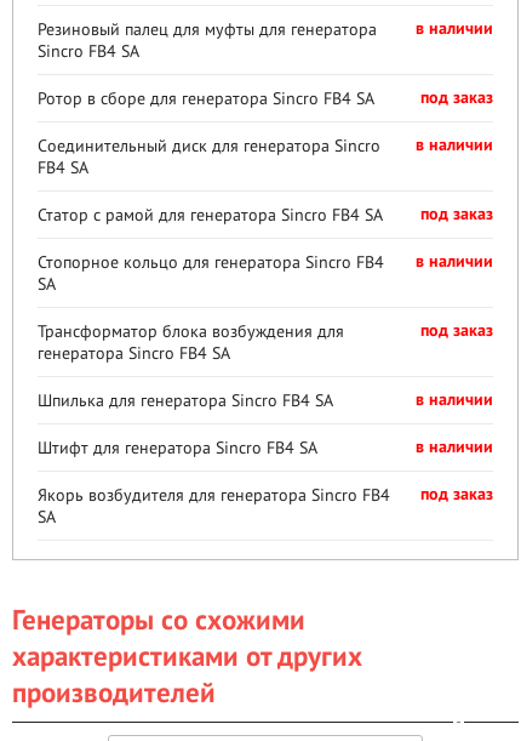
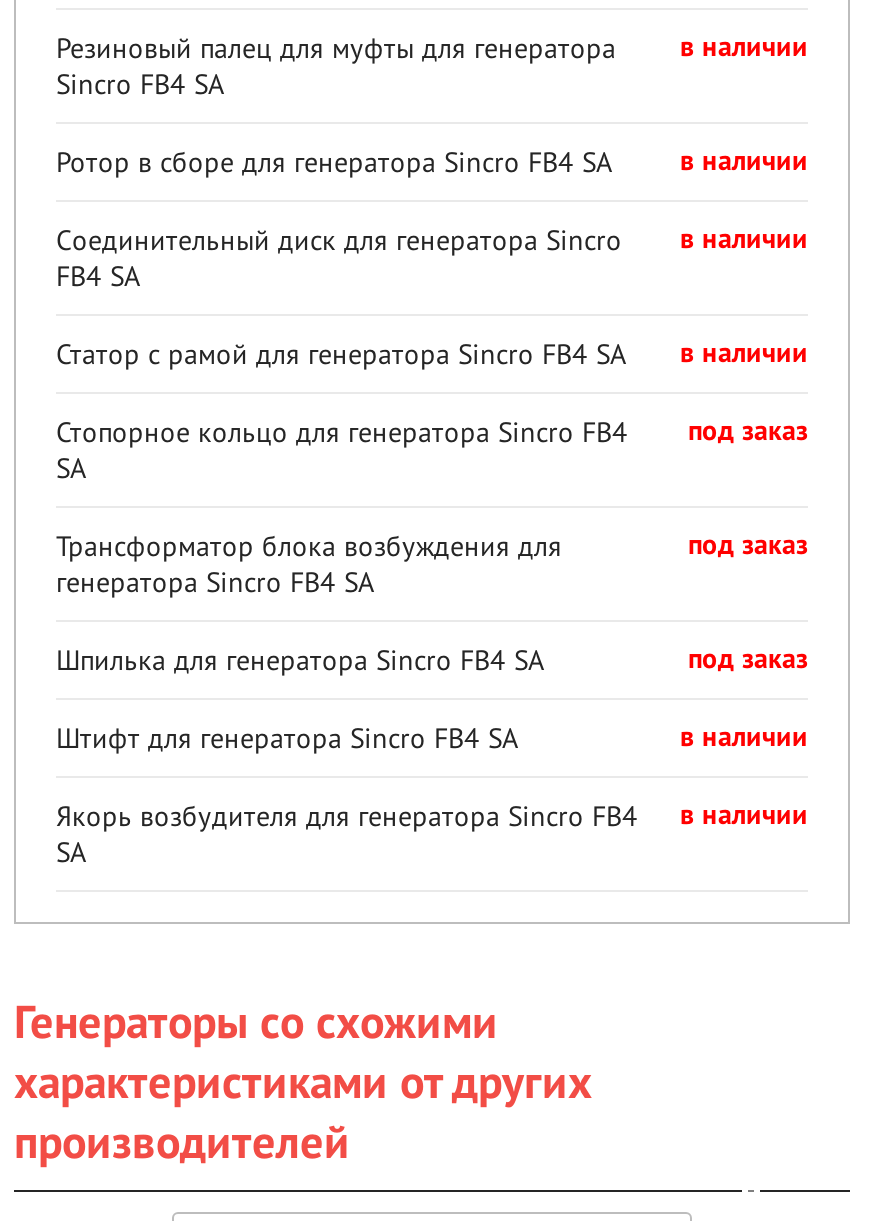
- под заказ
+ в наличии

- под заказ
+ в наличии

- в наличии
+ под заказ

- в наличии
+ под заказ

- под заказ
+ в наличии
